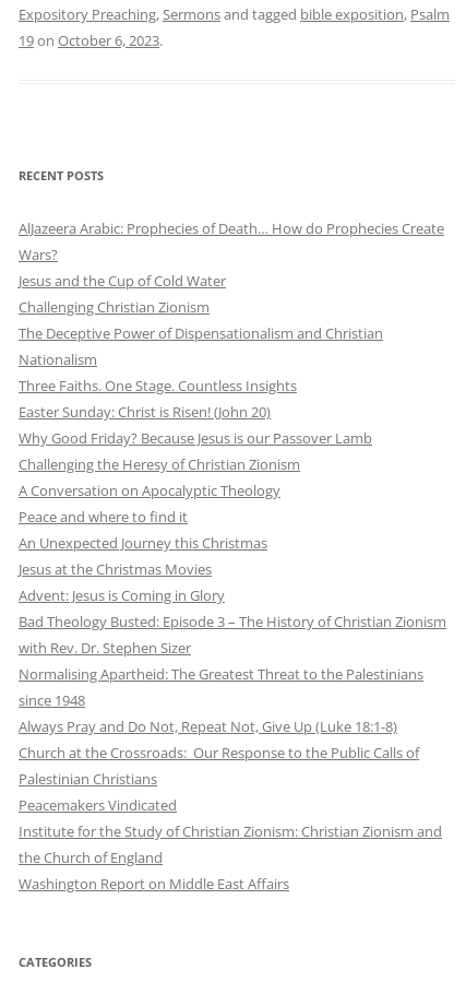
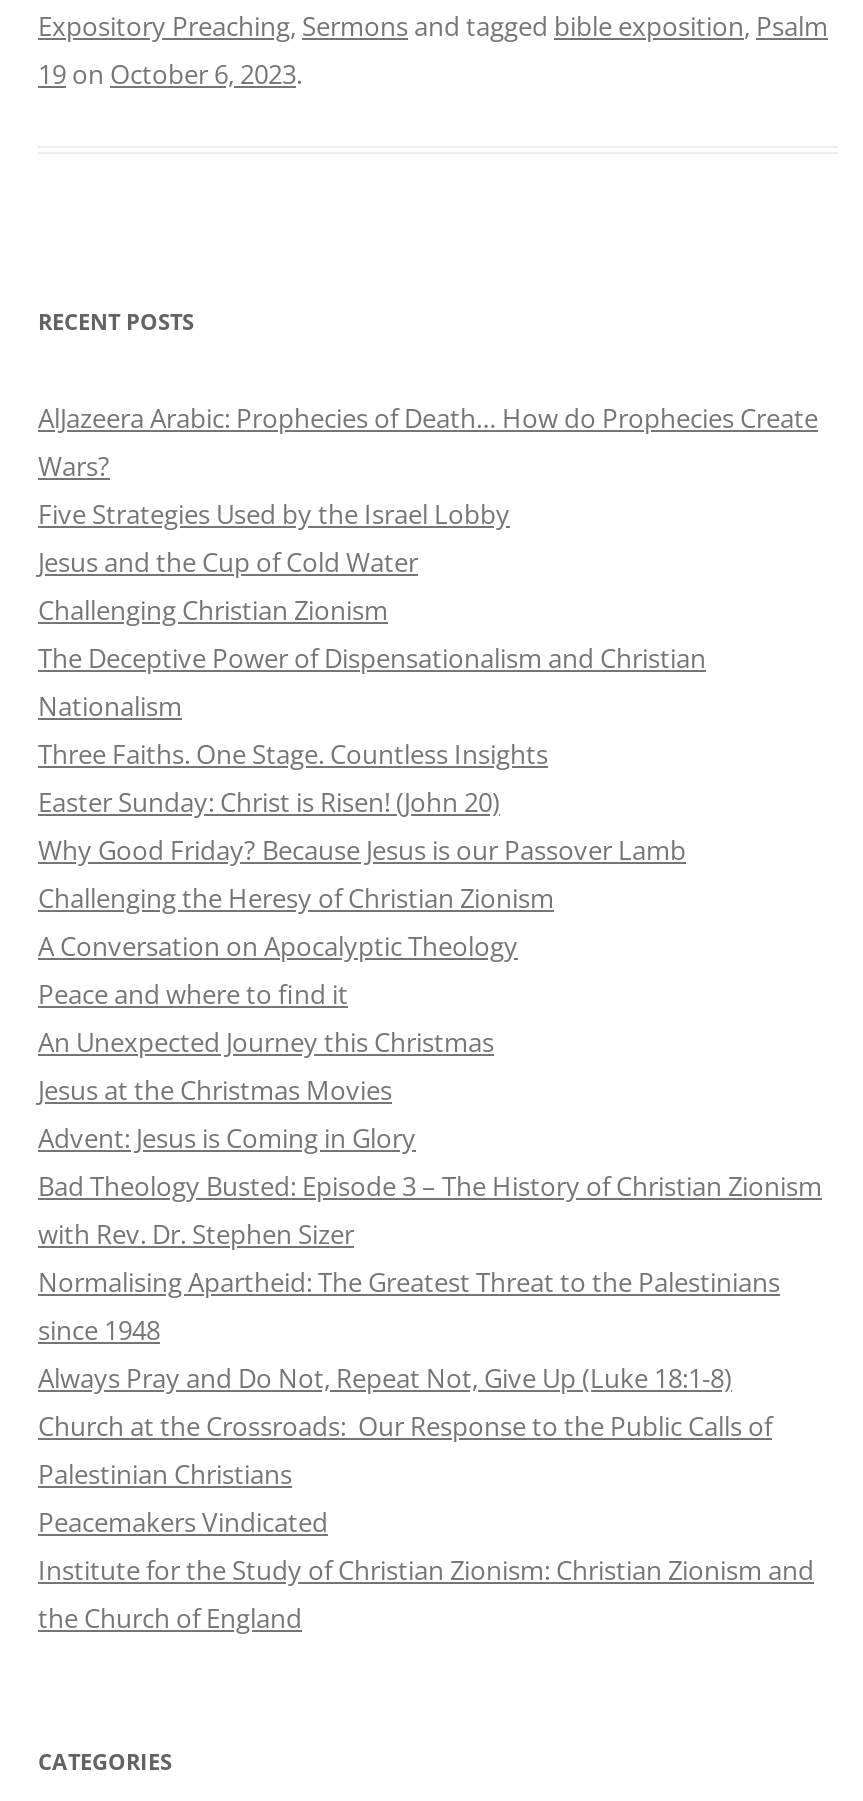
+ Five Strategies Used by the Israel Lobby

moved down: Jesus and the Cup of Cold Water | Challenging Christian Zionism | The Deceptive Power of Dispensationalism and Christian | ... | Institute for the Study of Christian Zionism: Christian Zionism and | the Church of England

- Washington Report on Middle East Affairs
